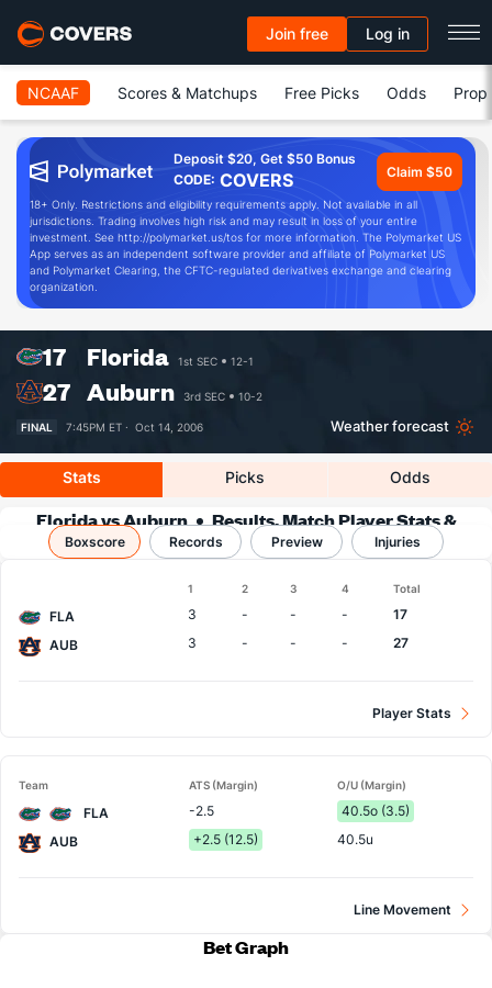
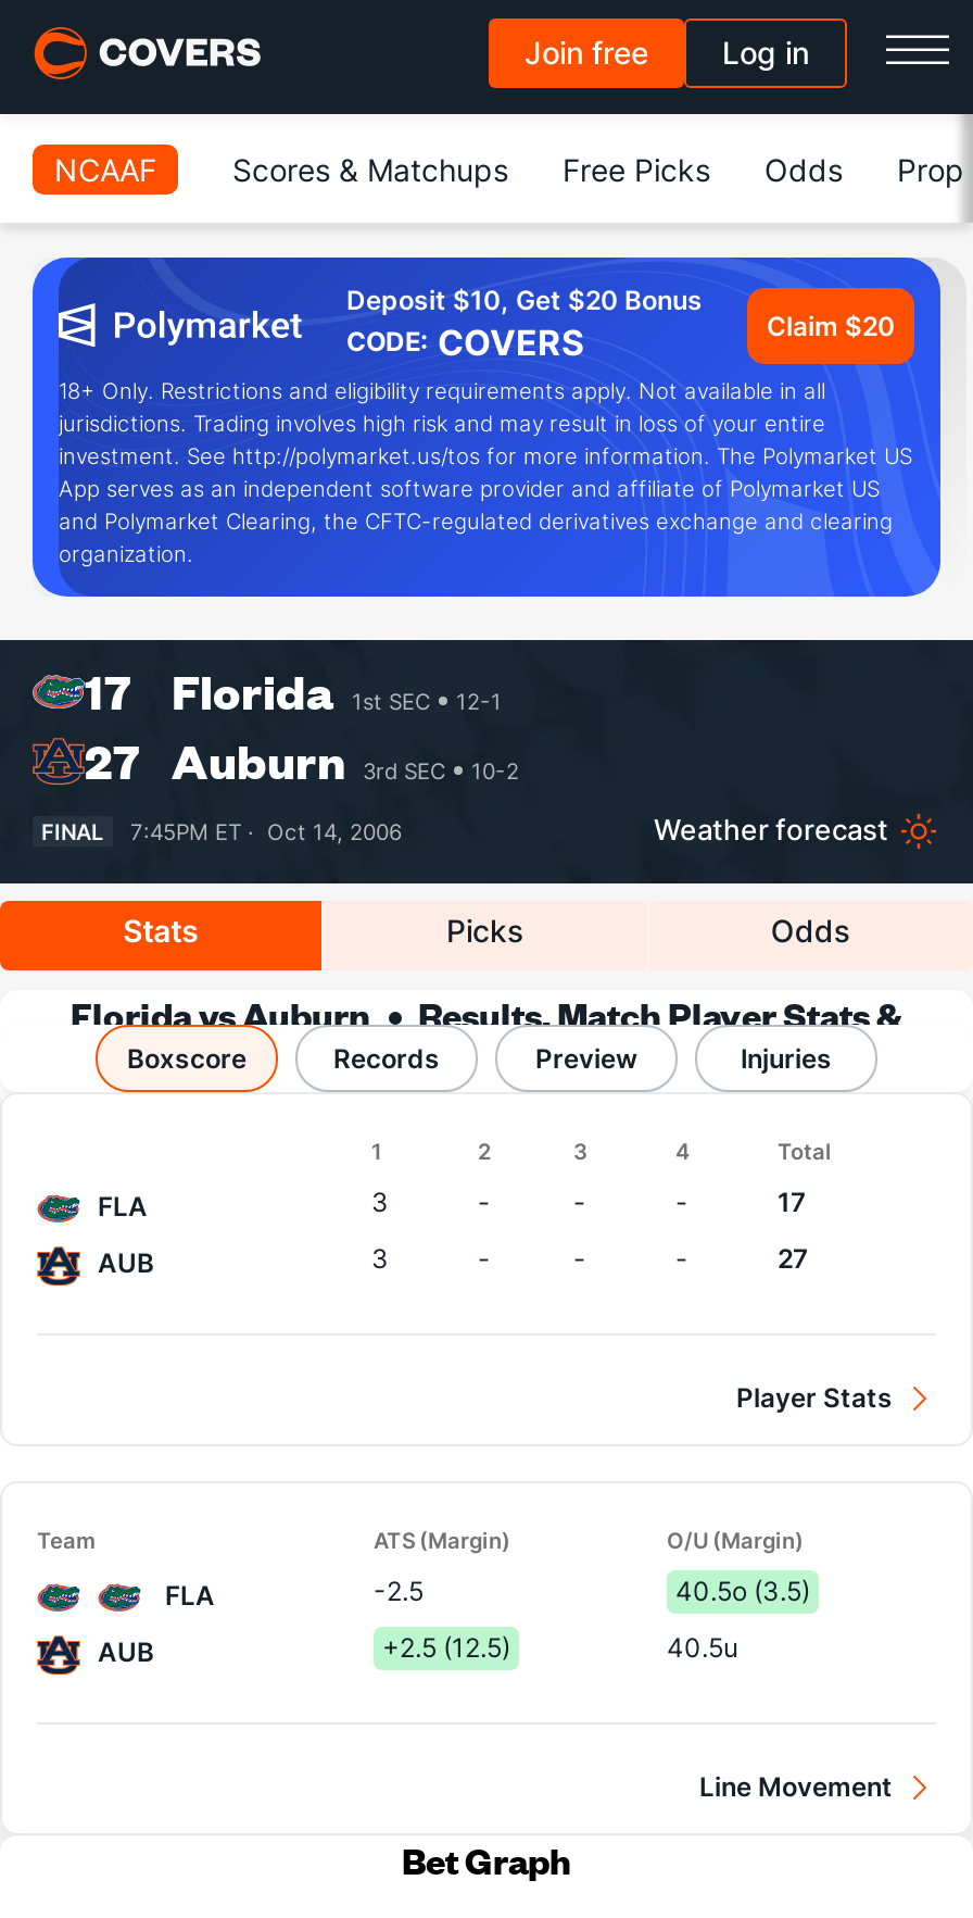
- Deposit $20, Get $50 Bonus
+ Deposit $10, Get $20 Bonus

- Claim $50
+ Claim $20
